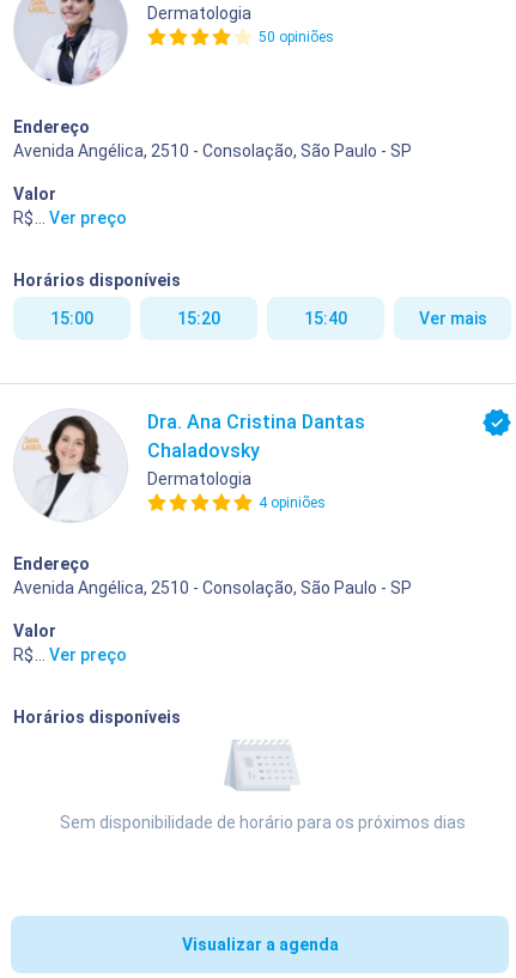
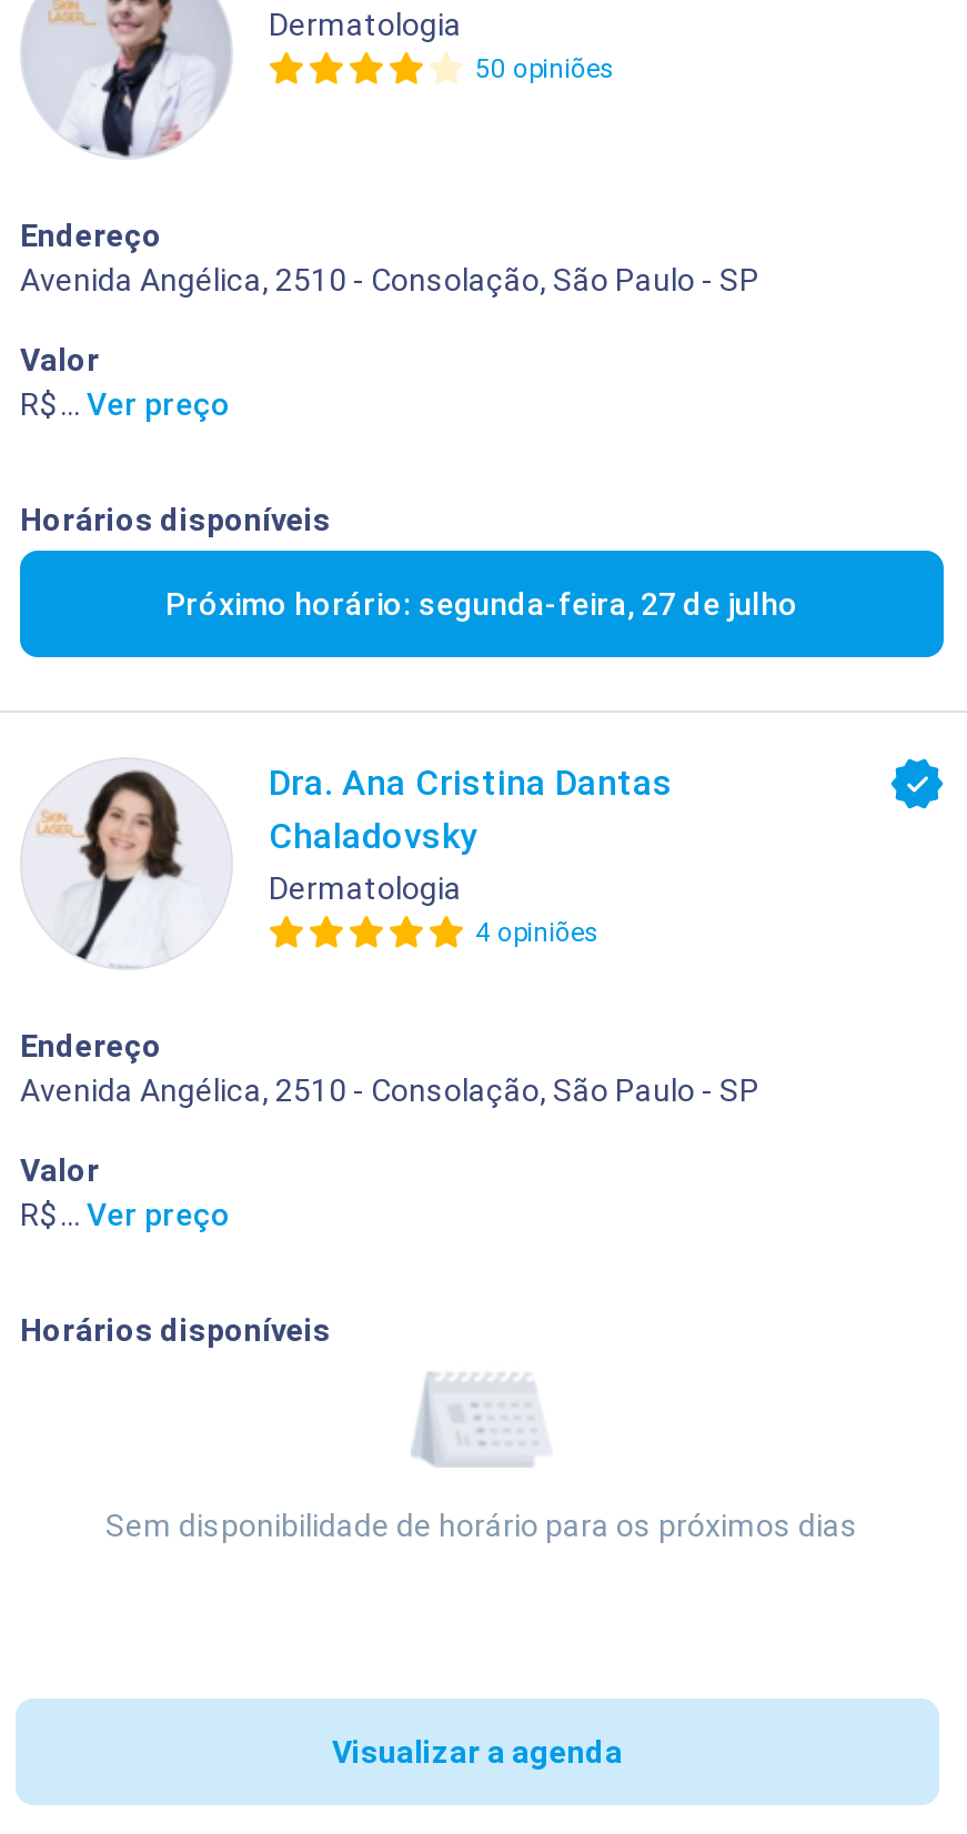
- 15:00
- 15:20
- 15:40
- Ver mais
+ Próximo horário: segunda-feira, 27 de julho
